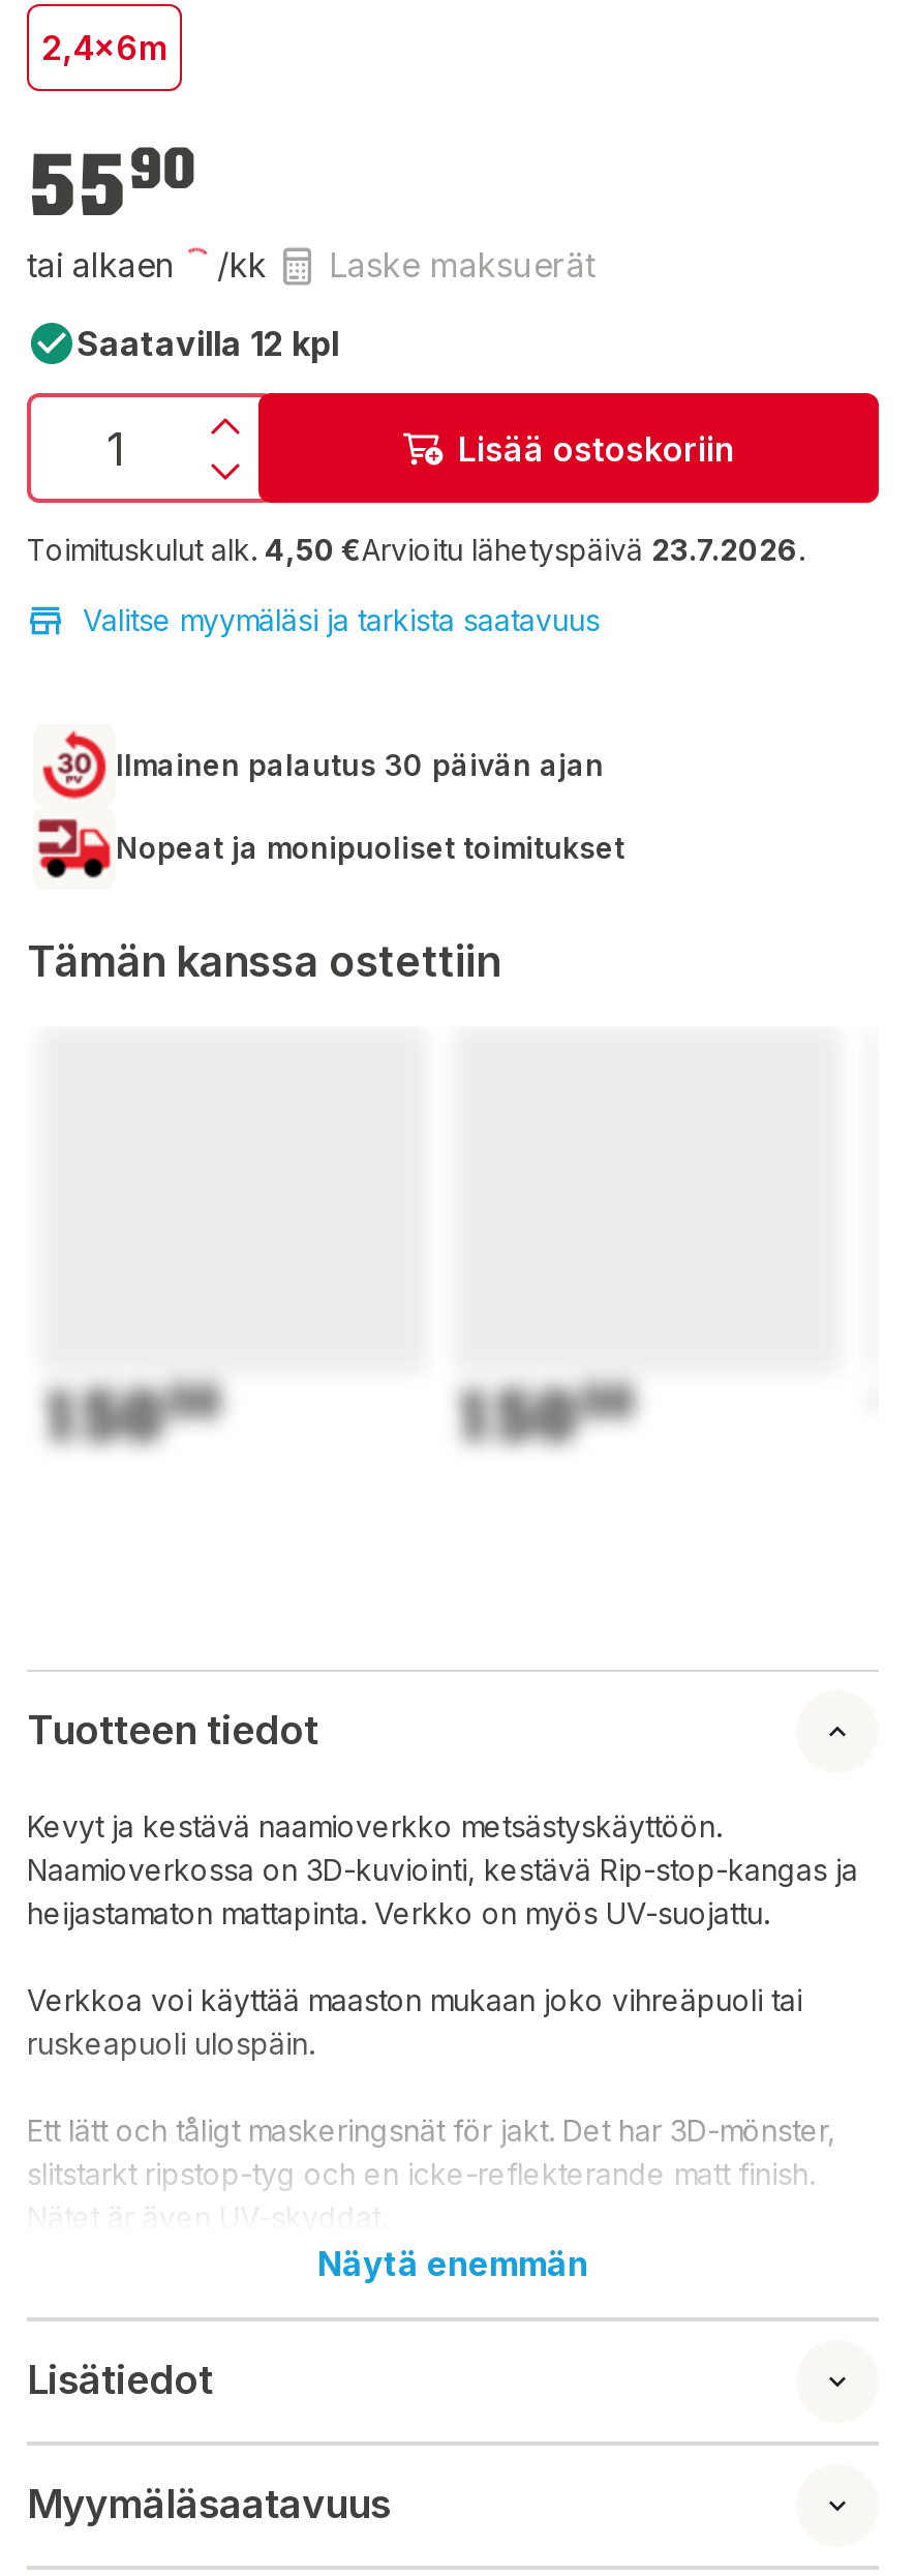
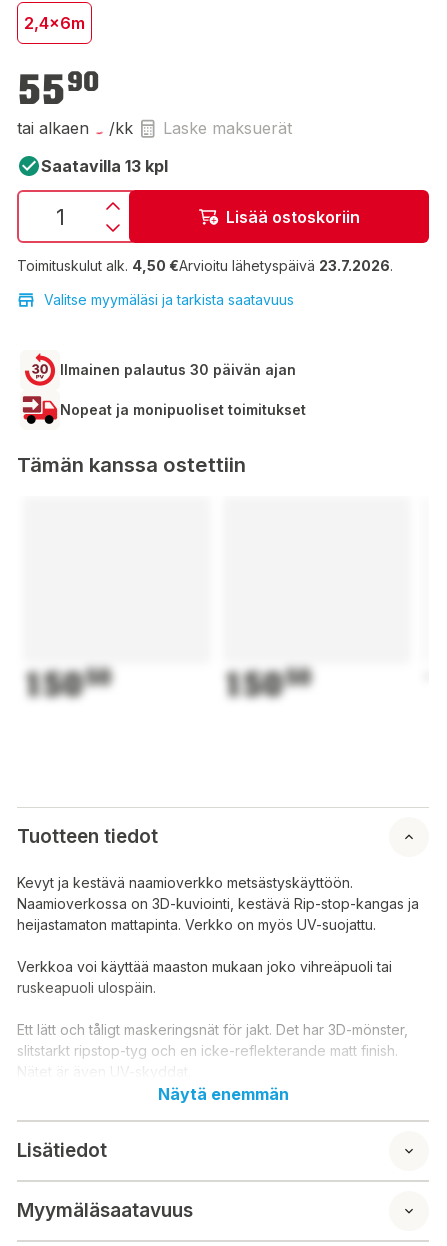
- Saatavilla 12 kpl
+ Saatavilla 13 kpl
